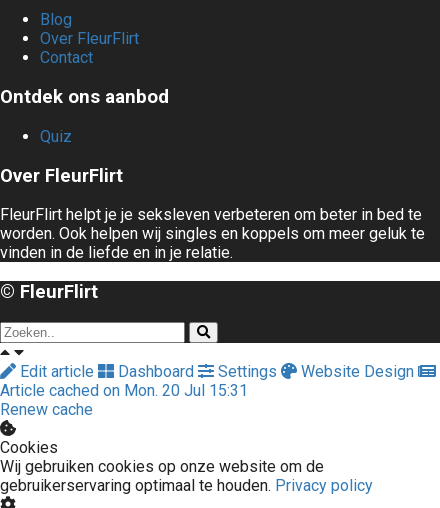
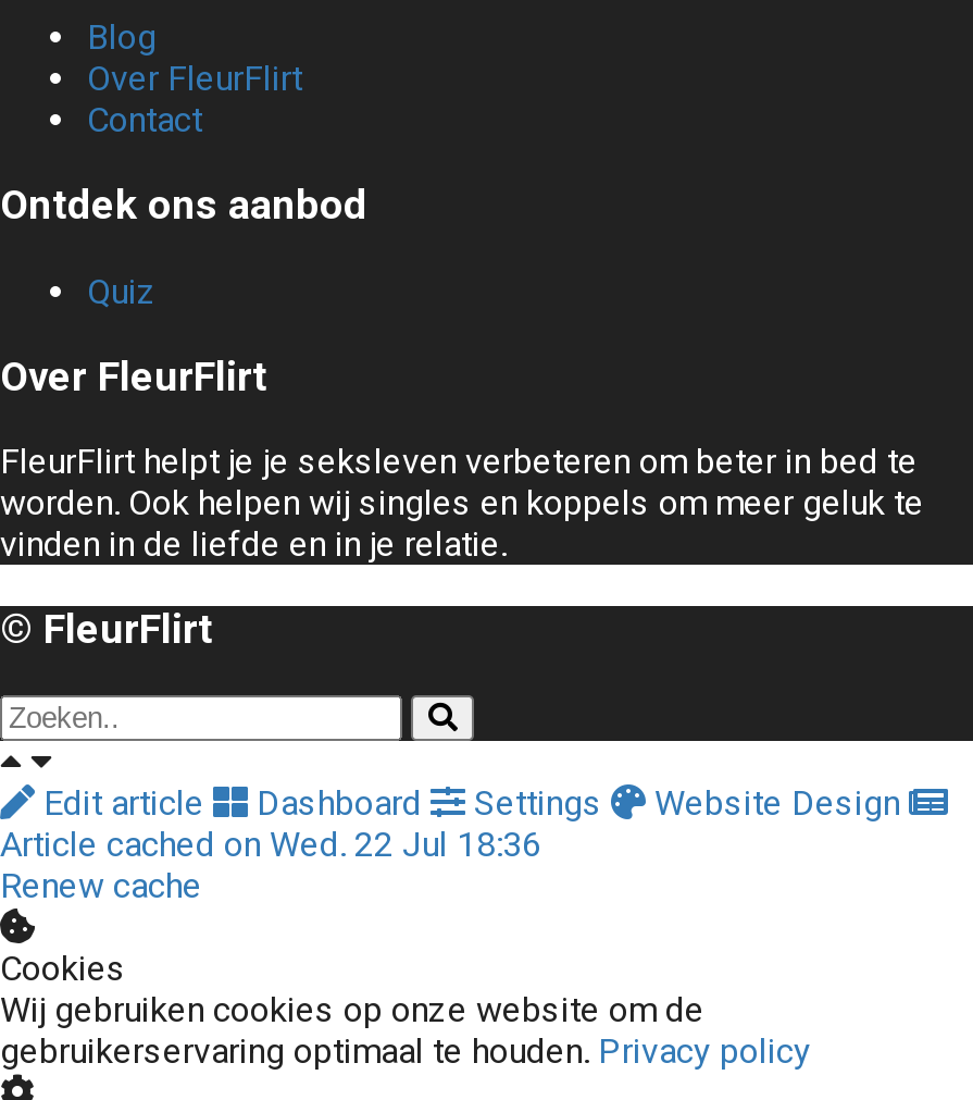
- Article cached on Mon. 20 Jul 15:31
+ Article cached on Wed. 22 Jul 18:36
